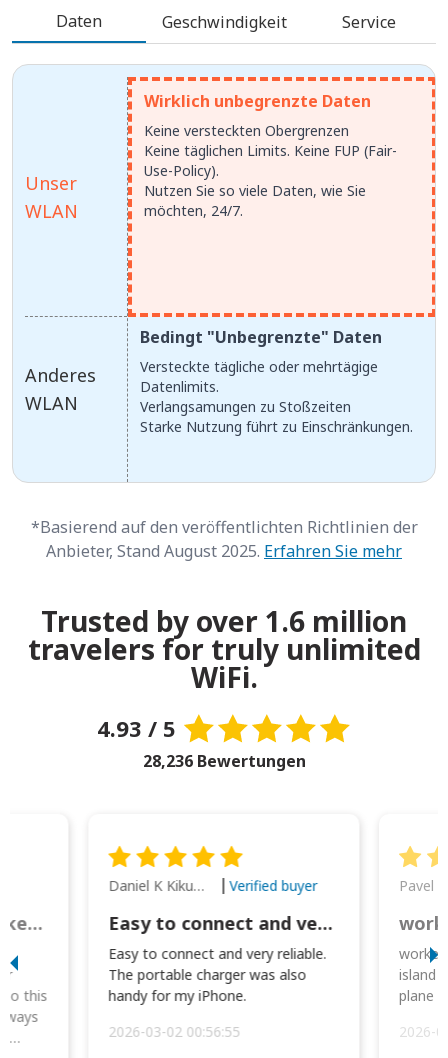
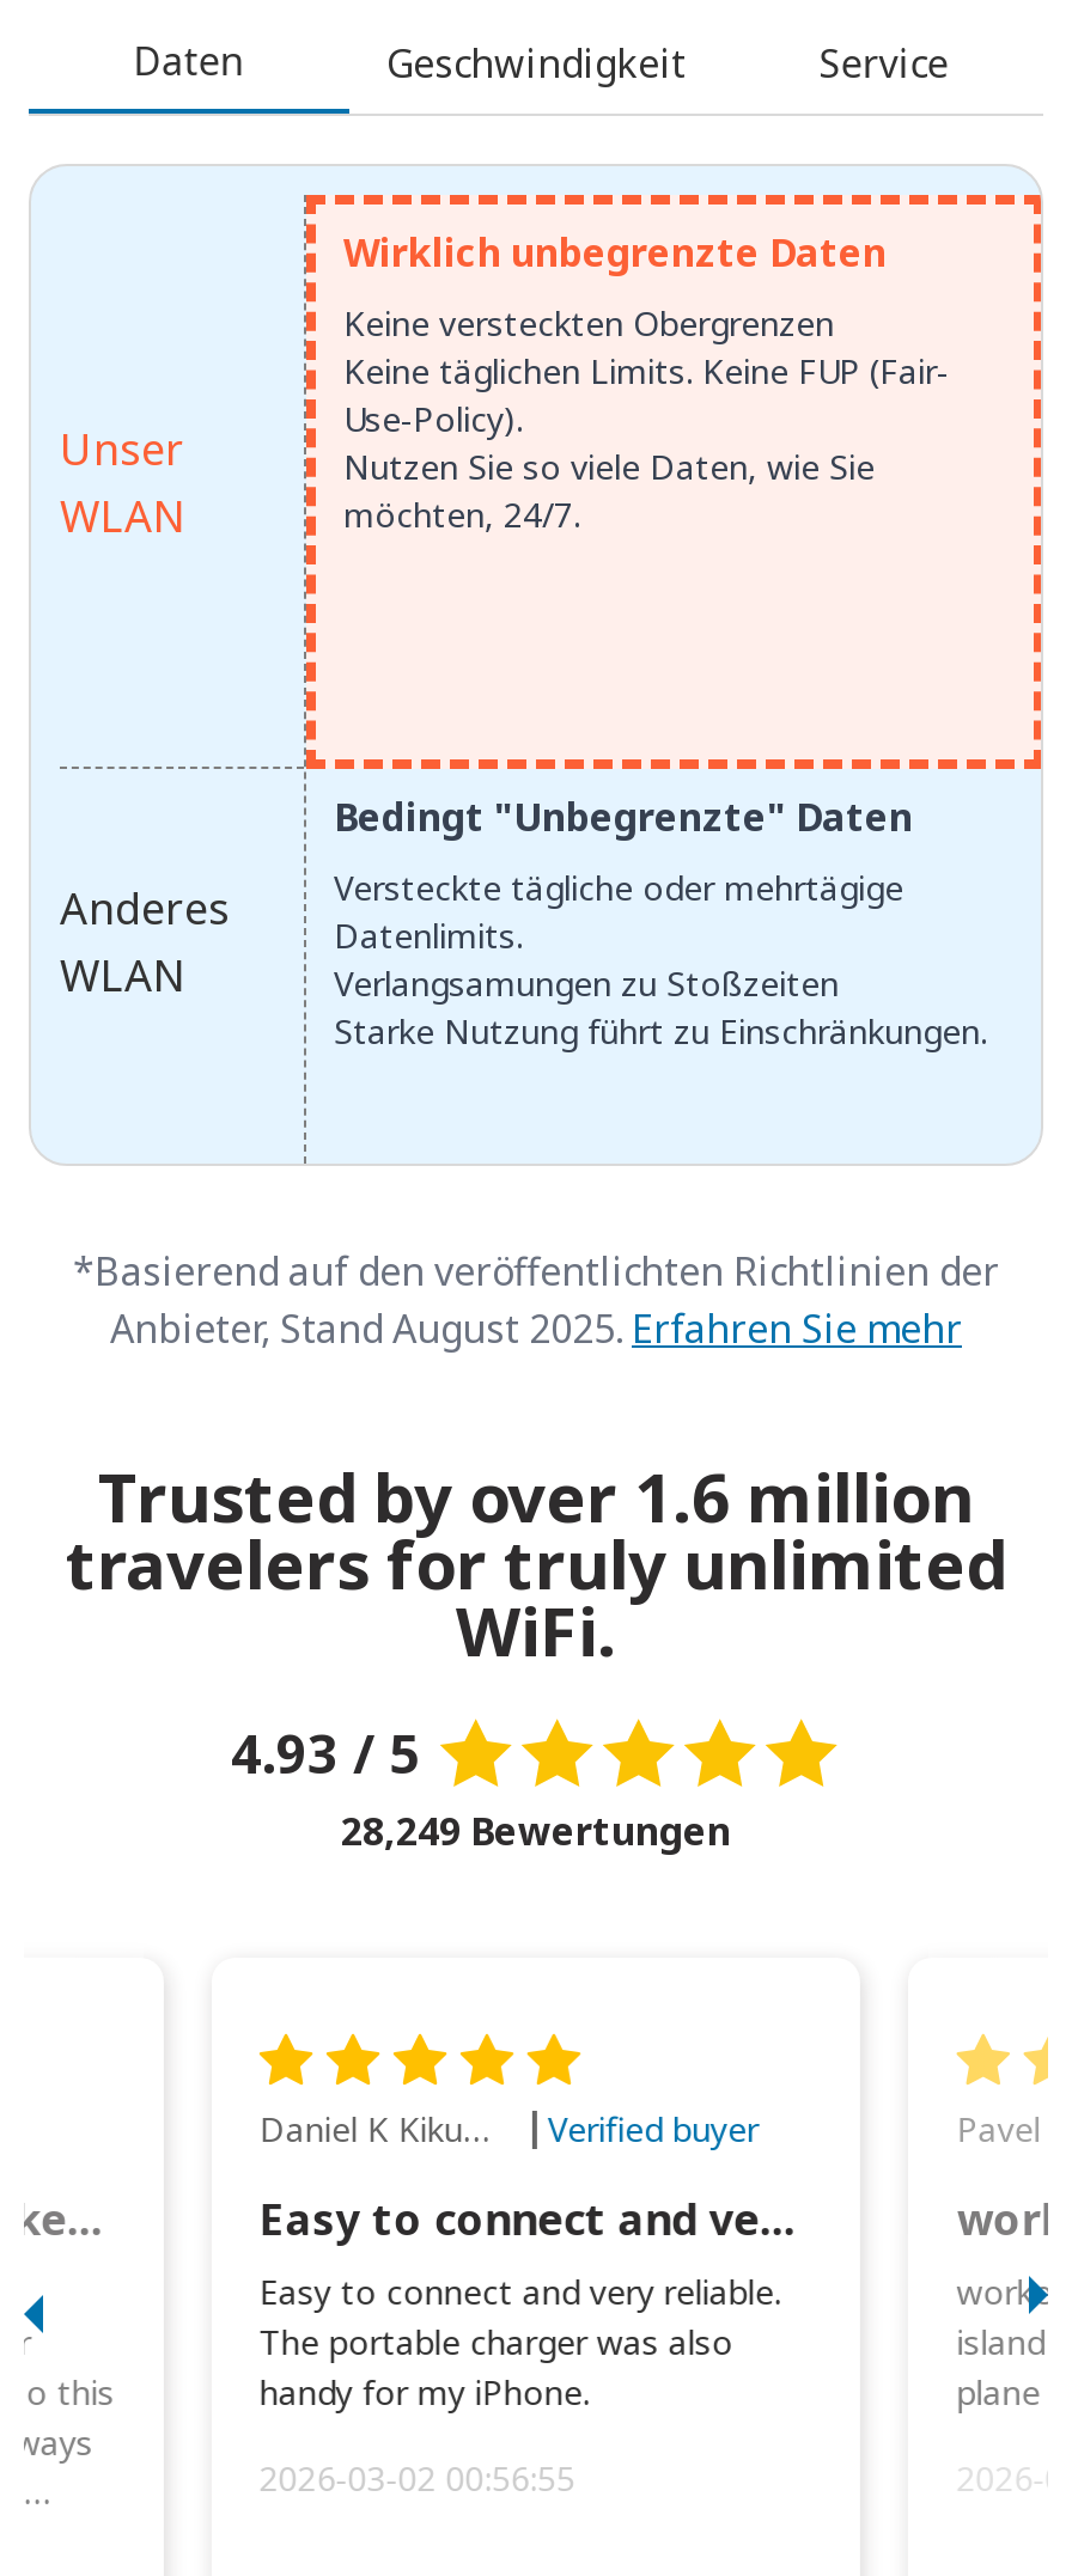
- 28,236 Bewertungen
+ 28,249 Bewertungen
